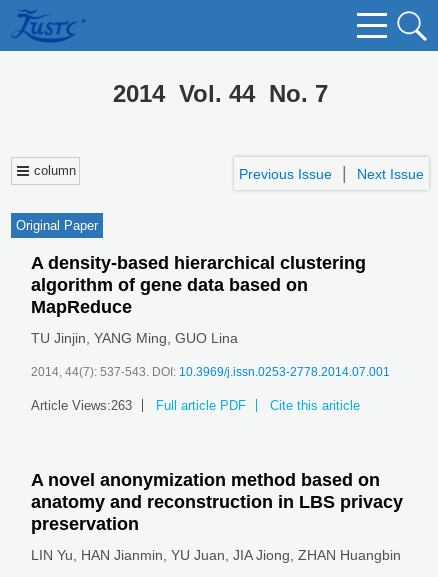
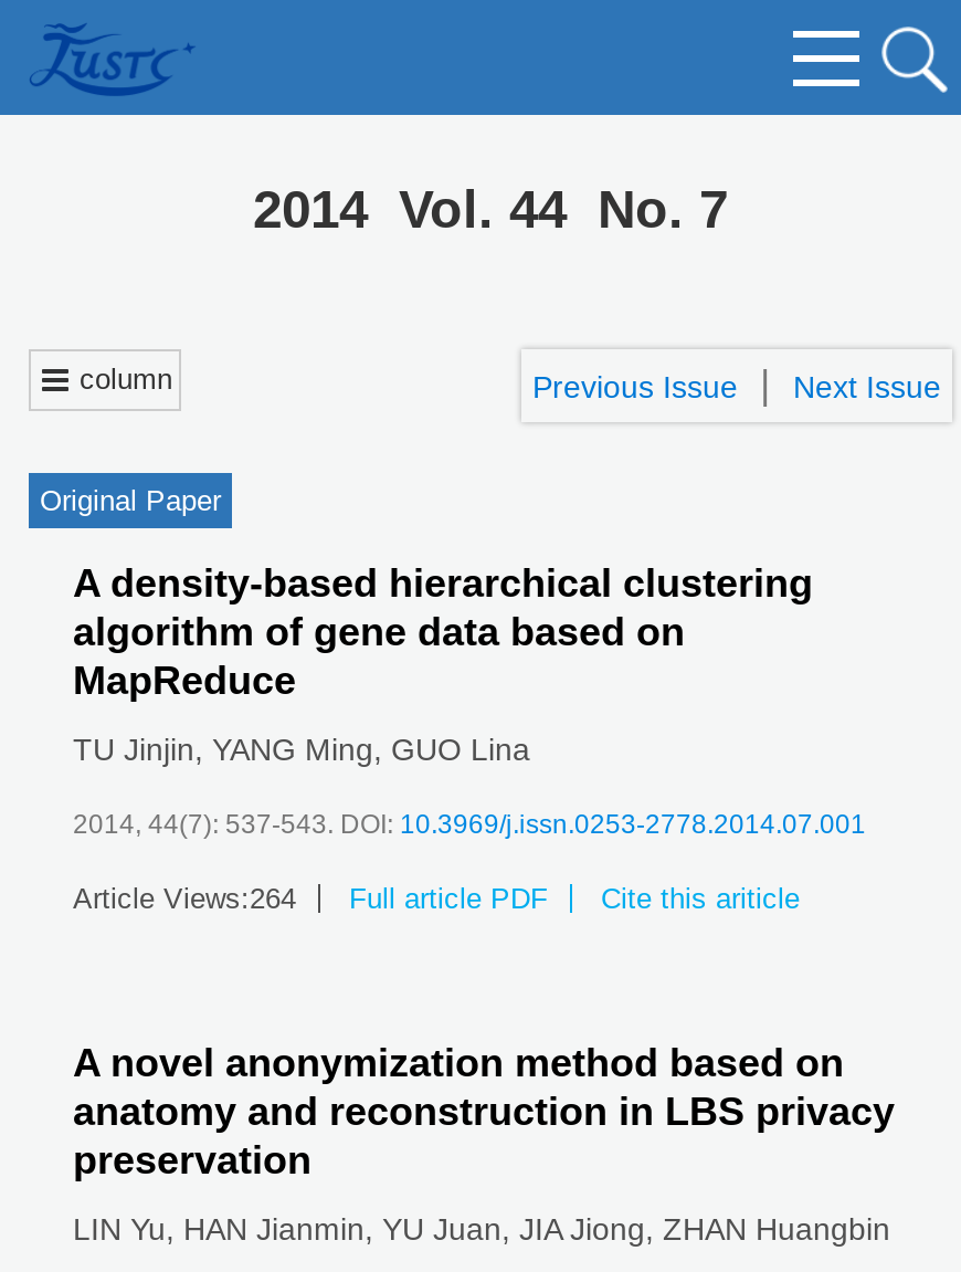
- Article Views:263
+ Article Views:264
